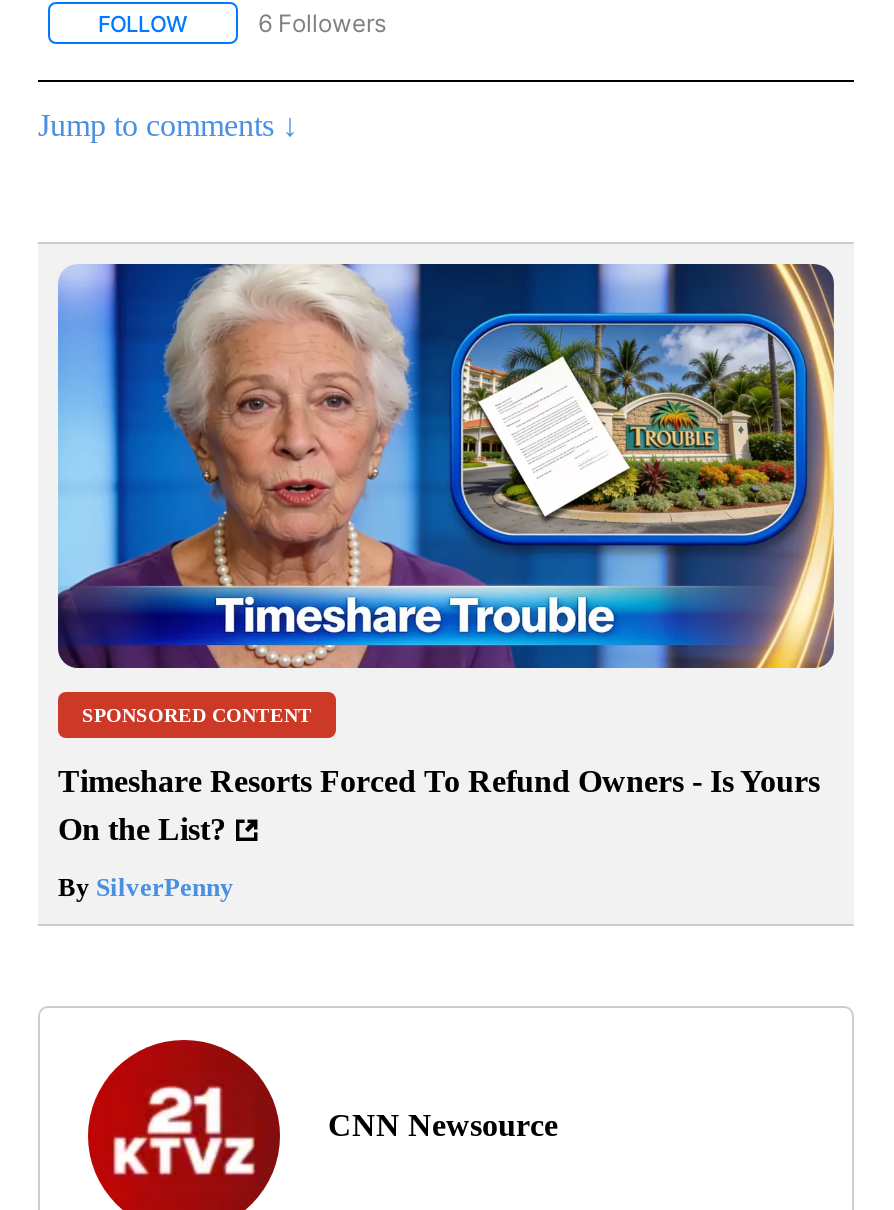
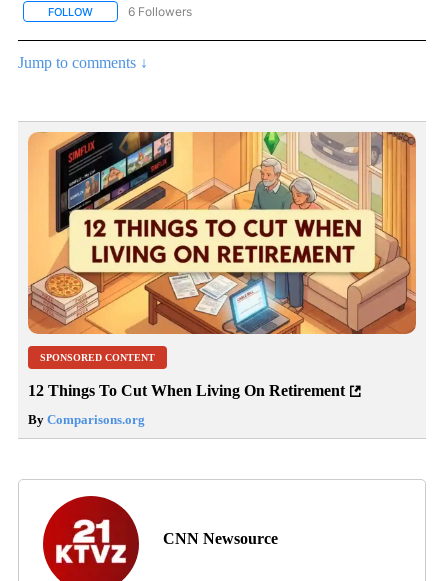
- [image]
+ [image]

- Timeshare Resorts Forced To Refund Owners - Is Yours
- On the List?
+ 12 Things To Cut When Living On Retirement

- By SilverPenny
+ By Comparisons.org
